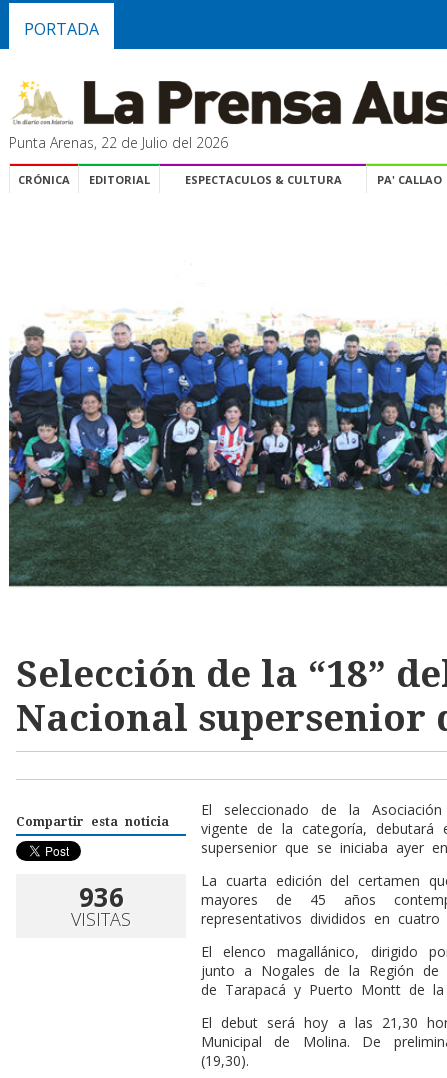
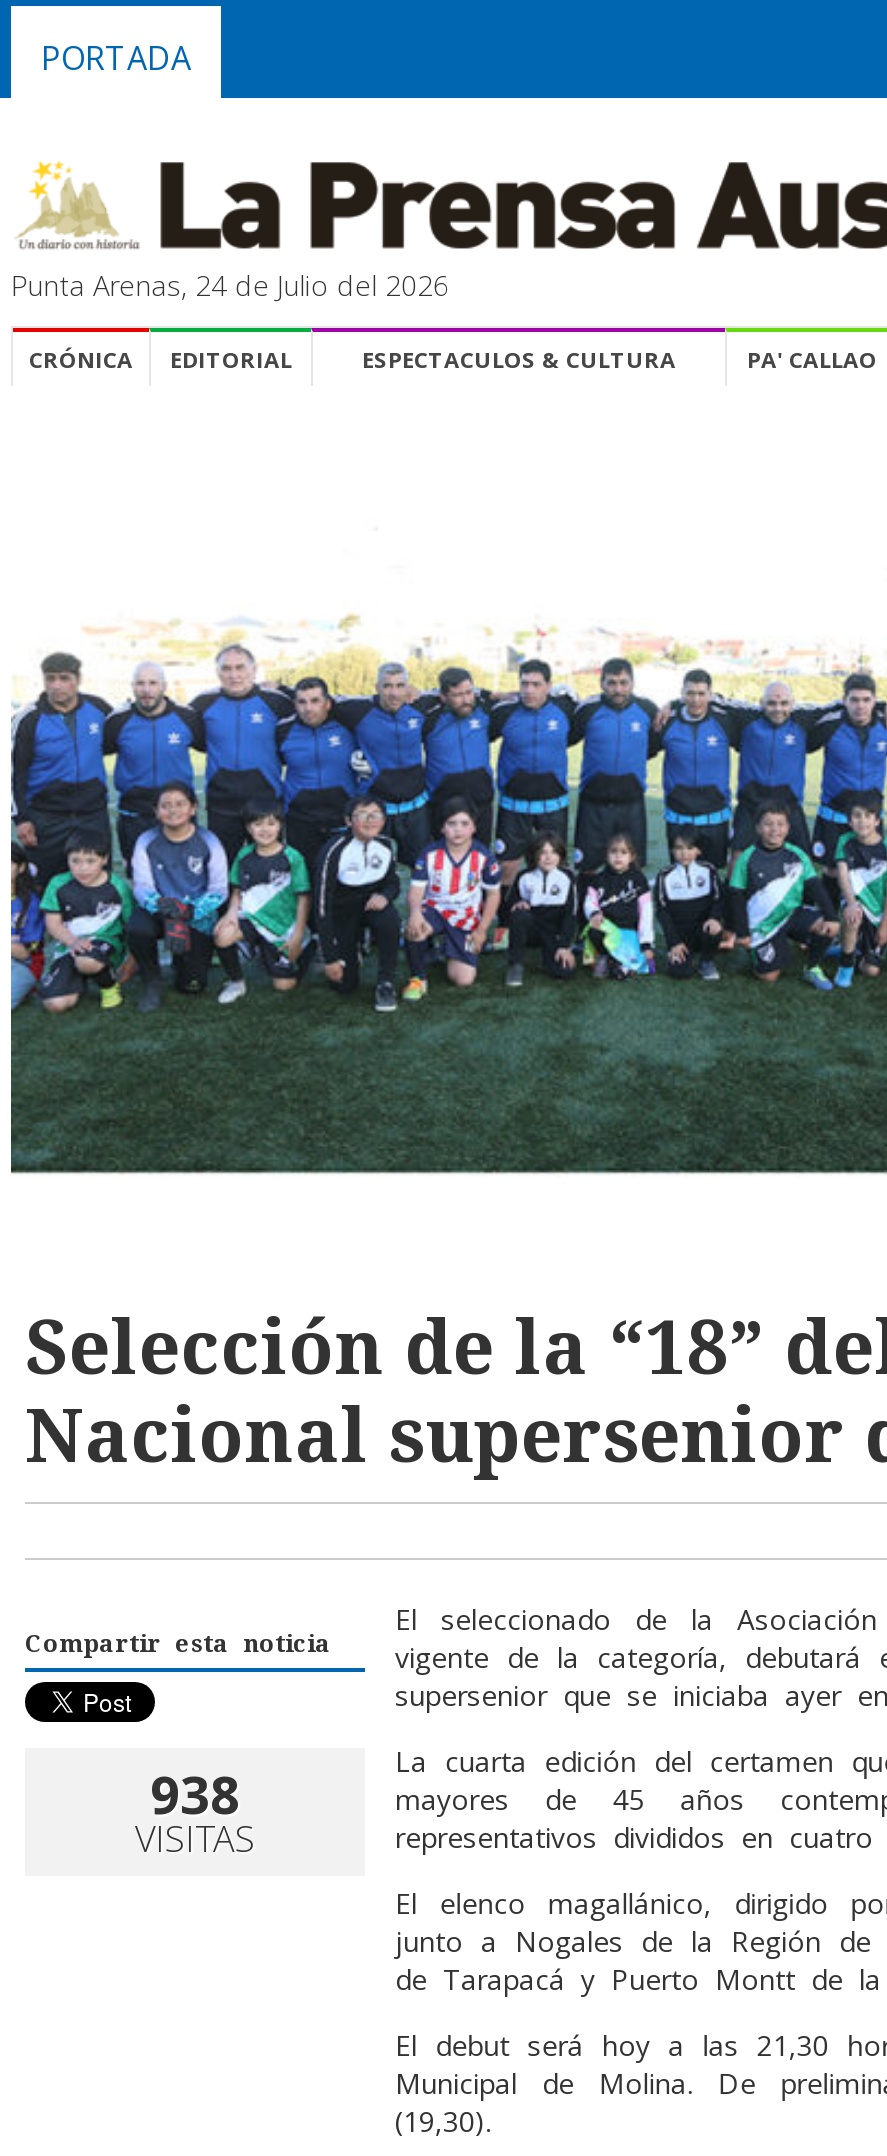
- Punta Arenas, 22 de Julio del 2026
+ Punta Arenas, 24 de Julio del 2026

- 936
+ 938
